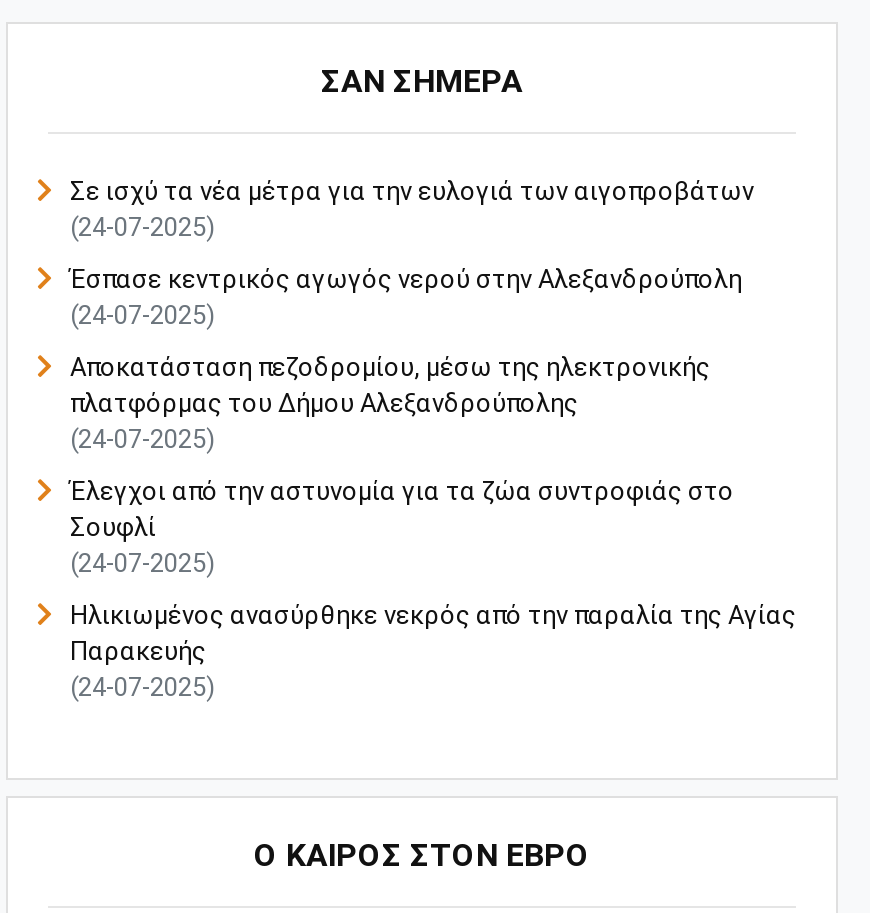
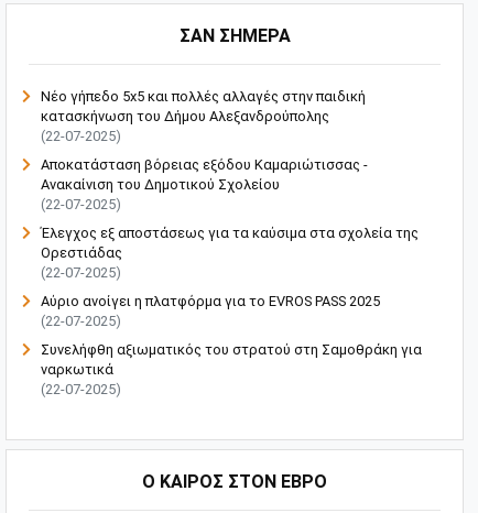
- Σε ισχύ τα νέα μέτρα για την ευλογιά των αιγοπροβάτων
- (24-07-2025)
+ Νέο γήπεδο 5x5 και πολλές αλλαγές στην παιδική
+ κατασκήνωση του Δήμου Αλεξανδρούπολης
+ (22-07-2025)

- Έσπασε κεντρικός αγωγός νερού στην Αλεξανδρούπολη
- (24-07-2025)
+ Αποκατάσταση βόρειας εξόδου Καμαριώτισσας -
+ Ανακαίνιση του Δημοτικού Σχολείου
+ (22-07-2025)

- Αποκατάσταση πεζοδρομίου, μέσω της ηλεκτρονικής
- πλατφόρμας του Δήμου Αλεξανδρούπολης
- (24-07-2025)
+ Έλεγχος εξ αποστάσεως για τα καύσιμα στα σχολεία της
+ Ορεστιάδας
+ (22-07-2025)

- Έλεγχοι από την αστυνομία για τα ζώα συντροφιάς στο
- Σουφλί
- (24-07-2025)
+ Αύριο ανοίγει η πλατφόρμα για το EVROS PASS 2025
+ (22-07-2025)

- Ηλικιωμένος ανασύρθηκε νεκρός από την παραλία της Αγίας
- Παρακευής
- (24-07-2025)
+ Συνελήφθη αξιωματικός του στρατού στη Σαμοθράκη για
+ ναρκωτικά
+ (22-07-2025)
